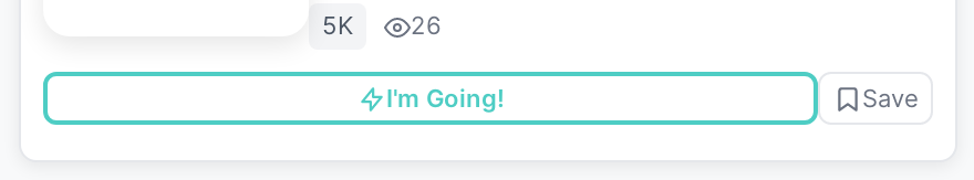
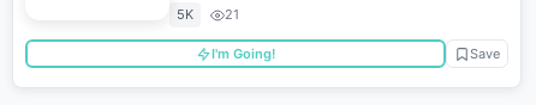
- 5K 26
+ 5K 21
